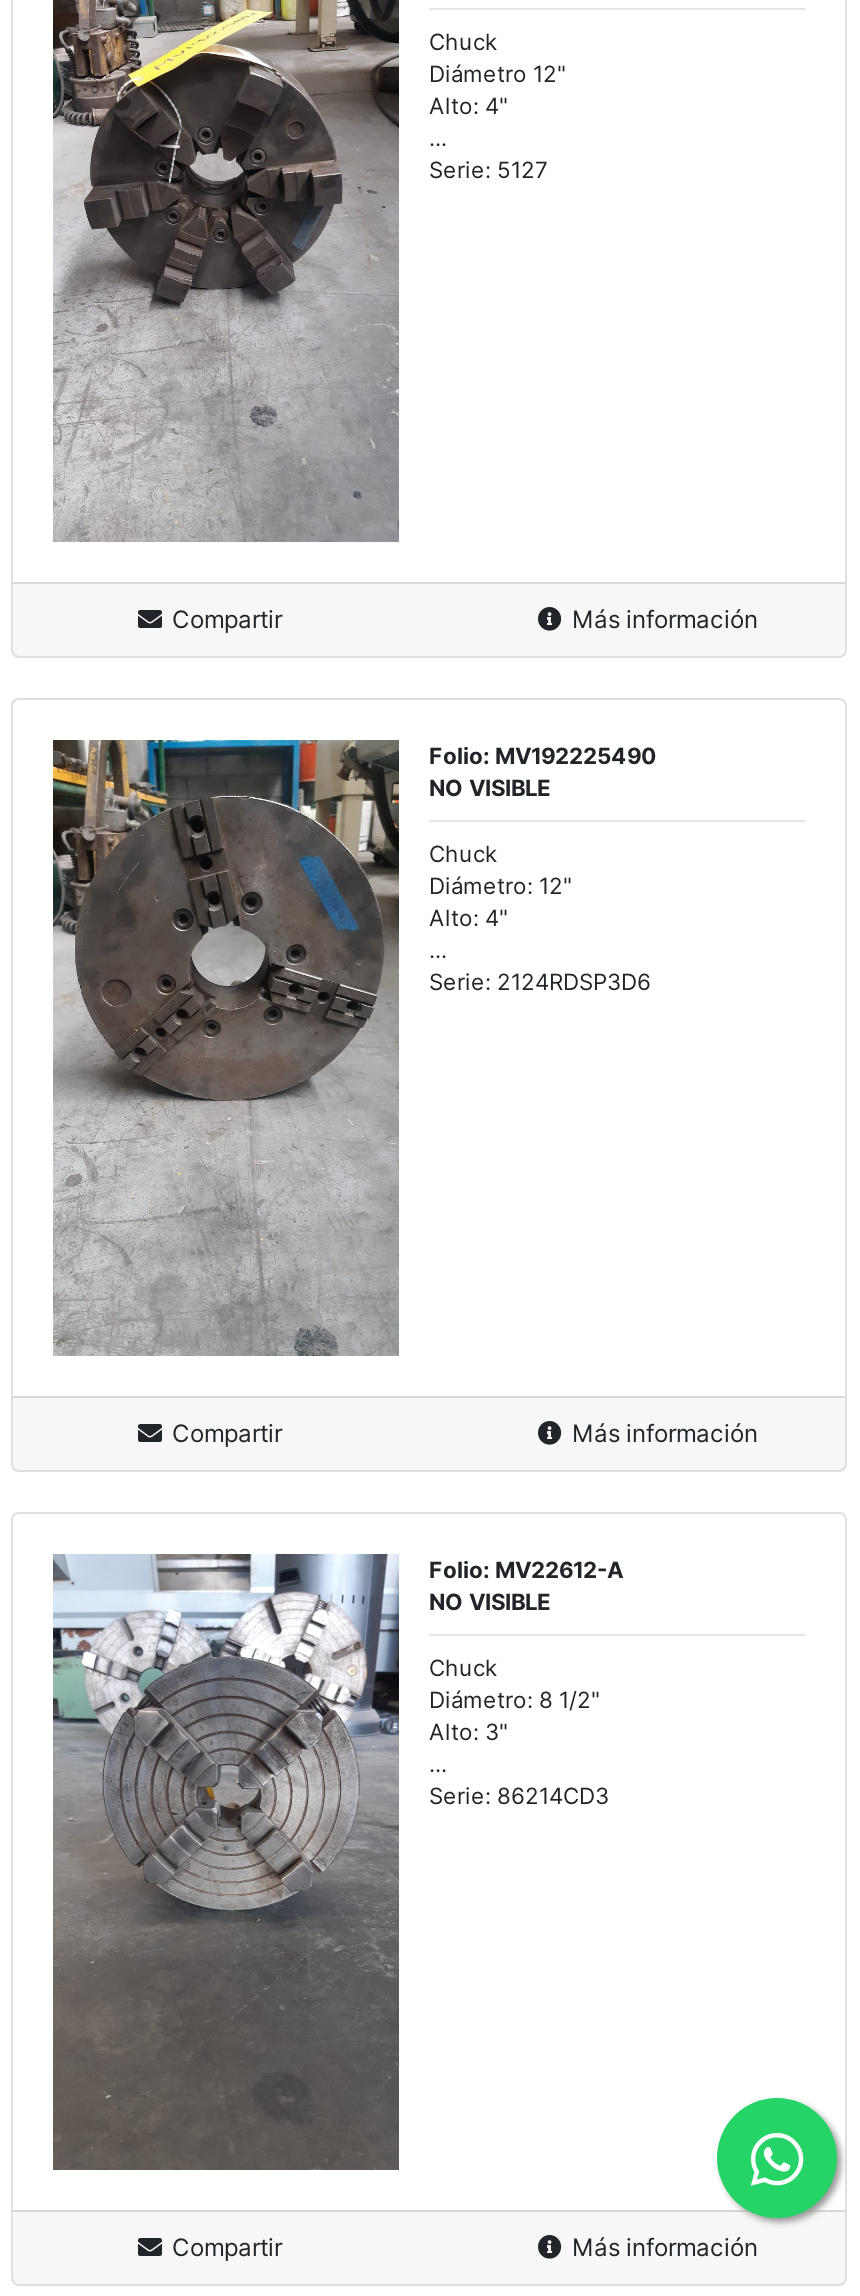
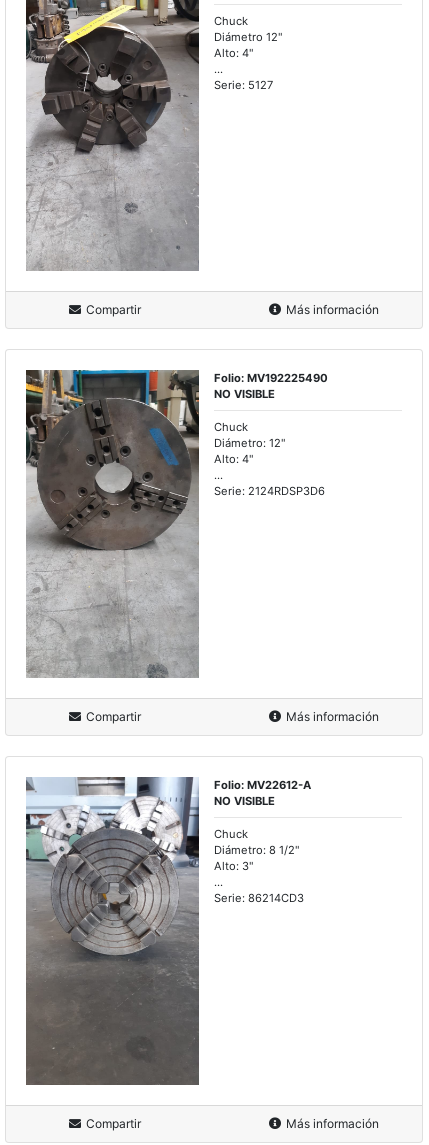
- [image]
